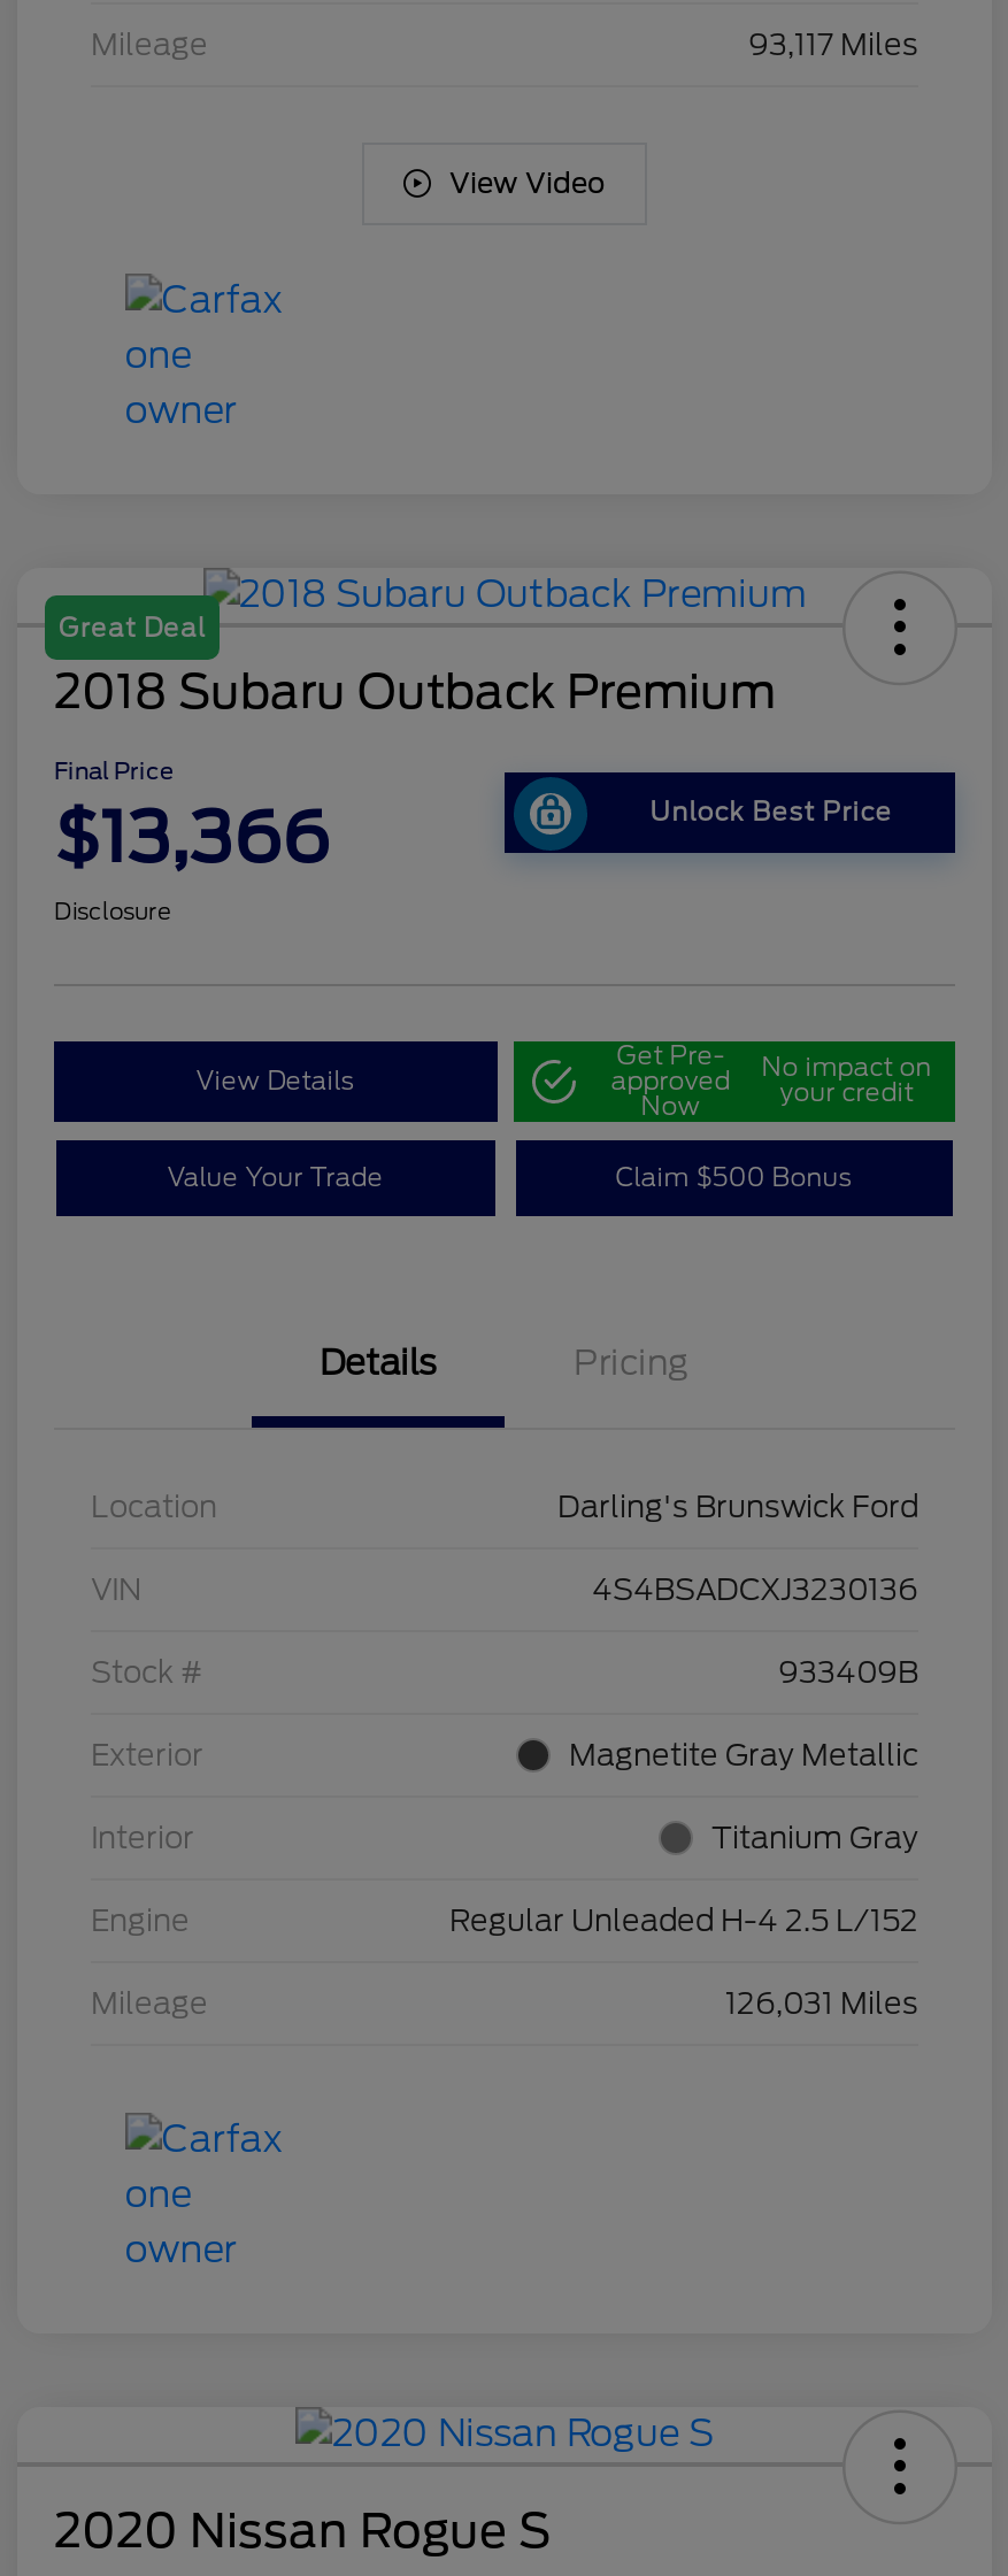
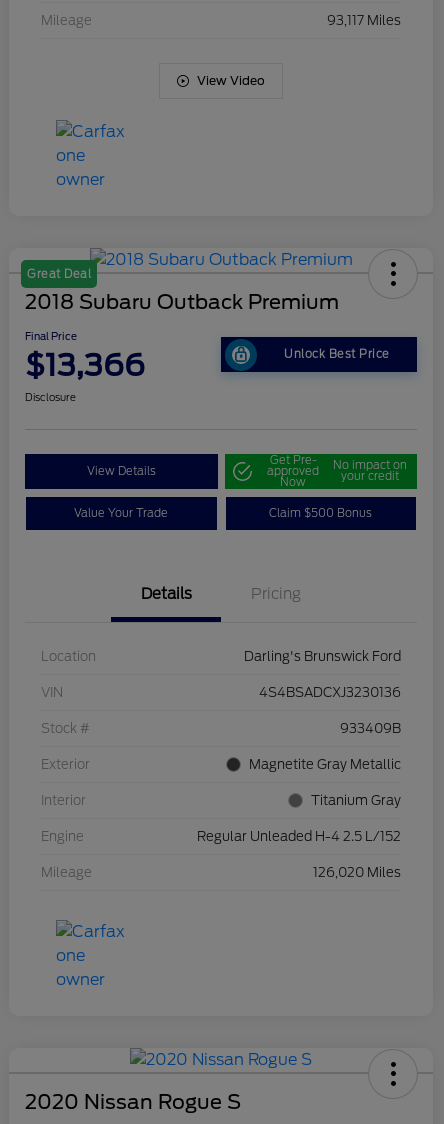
- 126,031 Miles
+ 126,020 Miles
